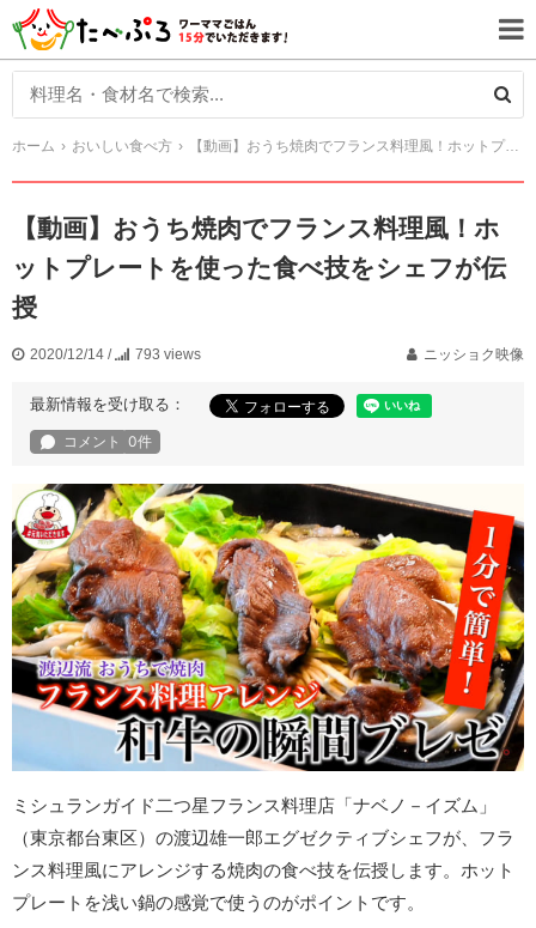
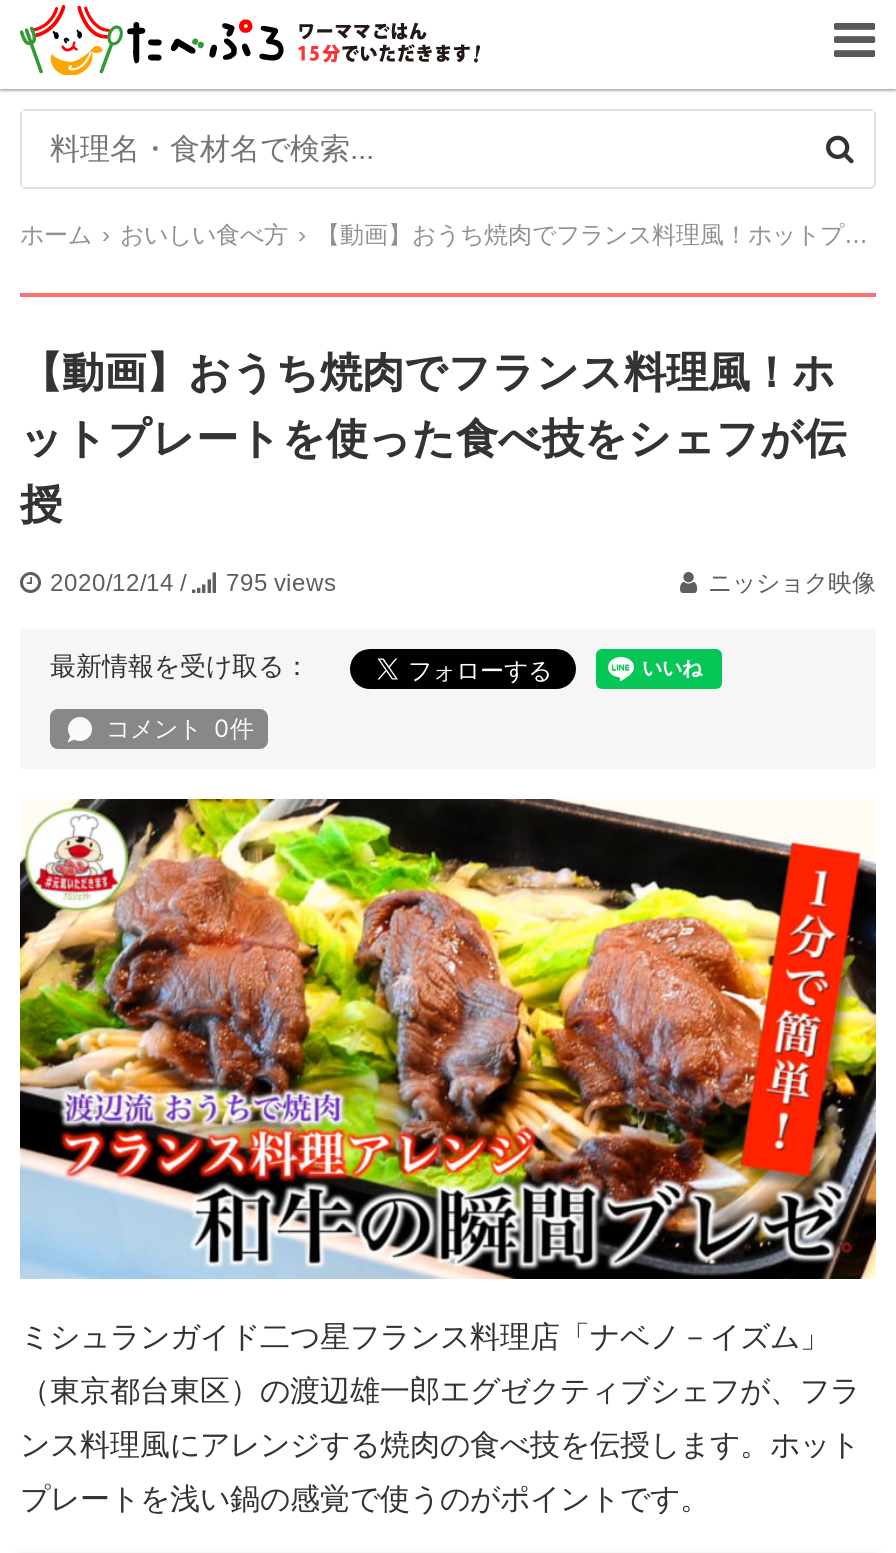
- 2020/12/14 / 793 views
+ 2020/12/14 / 795 views
